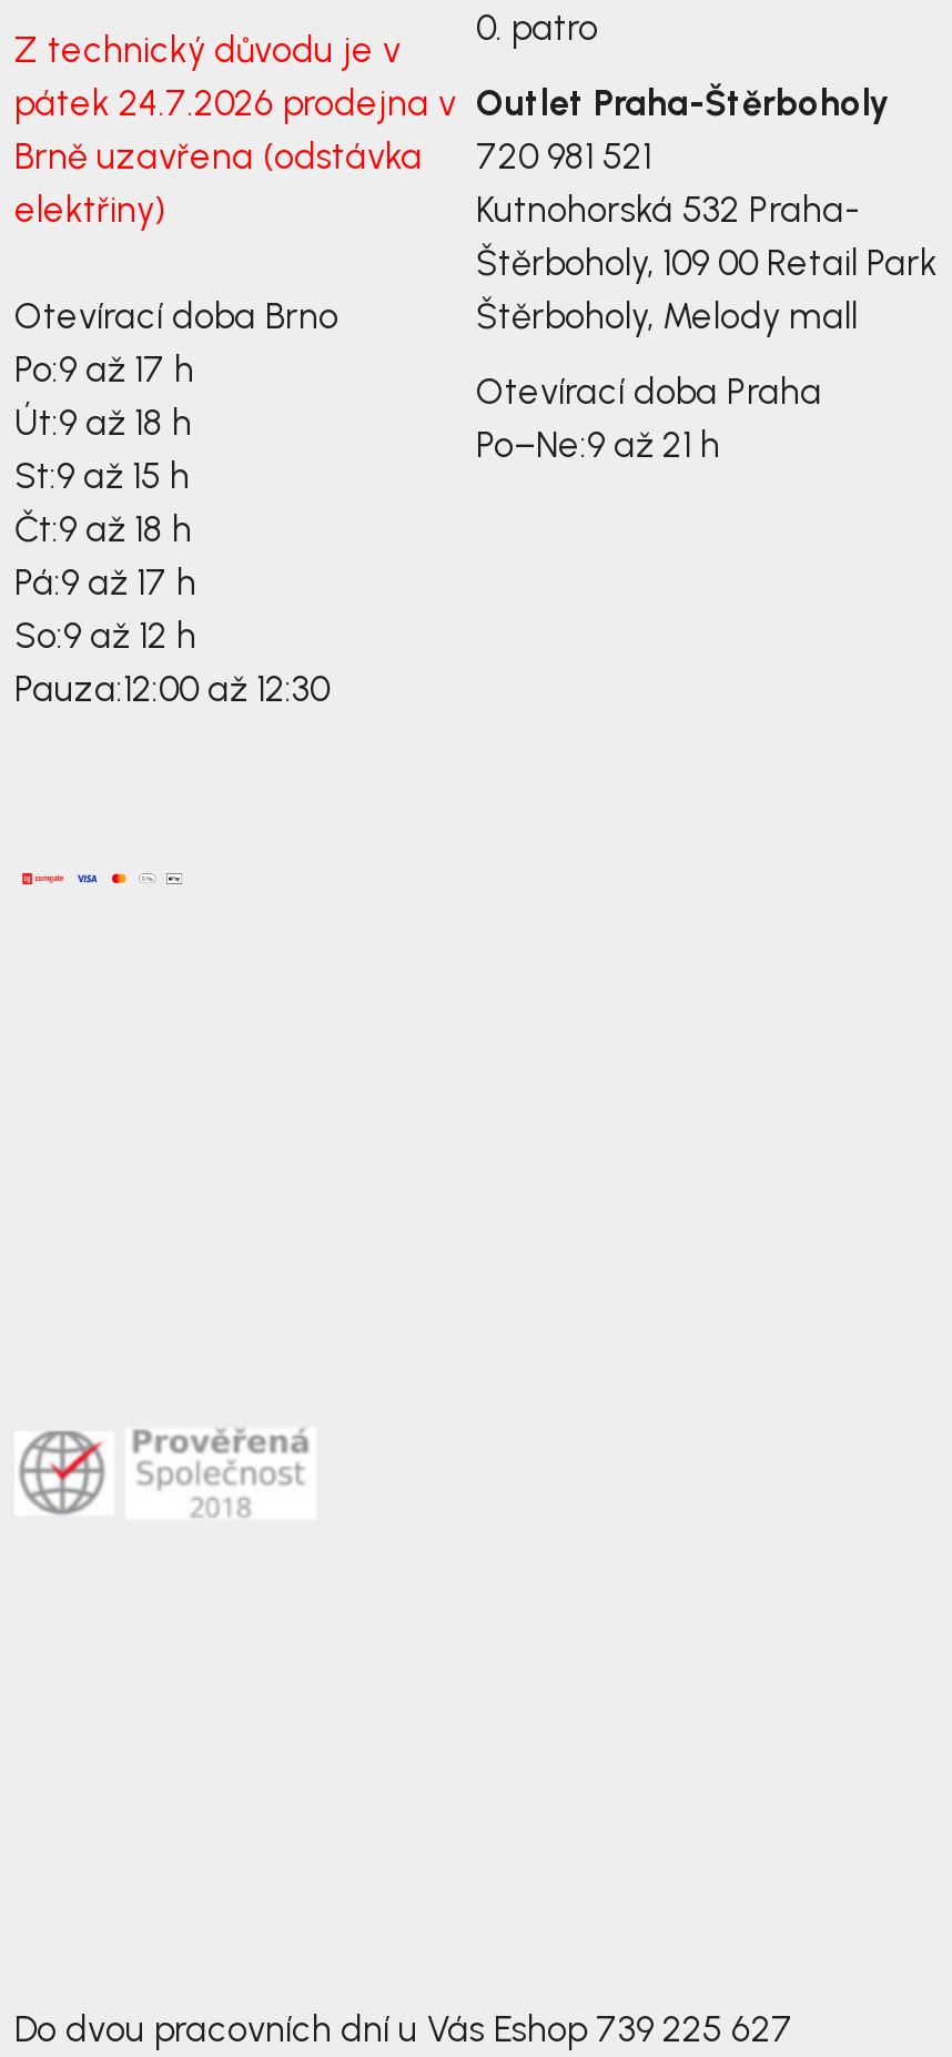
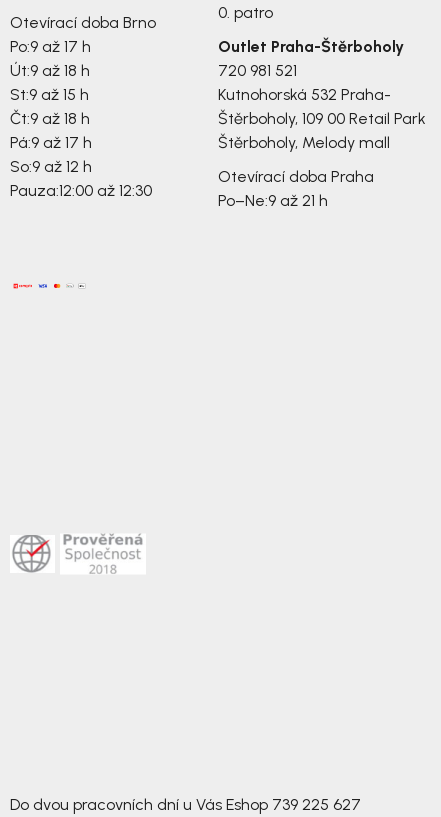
- Z technický důvodu je v
- pátek 24.7.2026 prodejna v
- Brně uzavřena (odstávka
- elektřiny)
